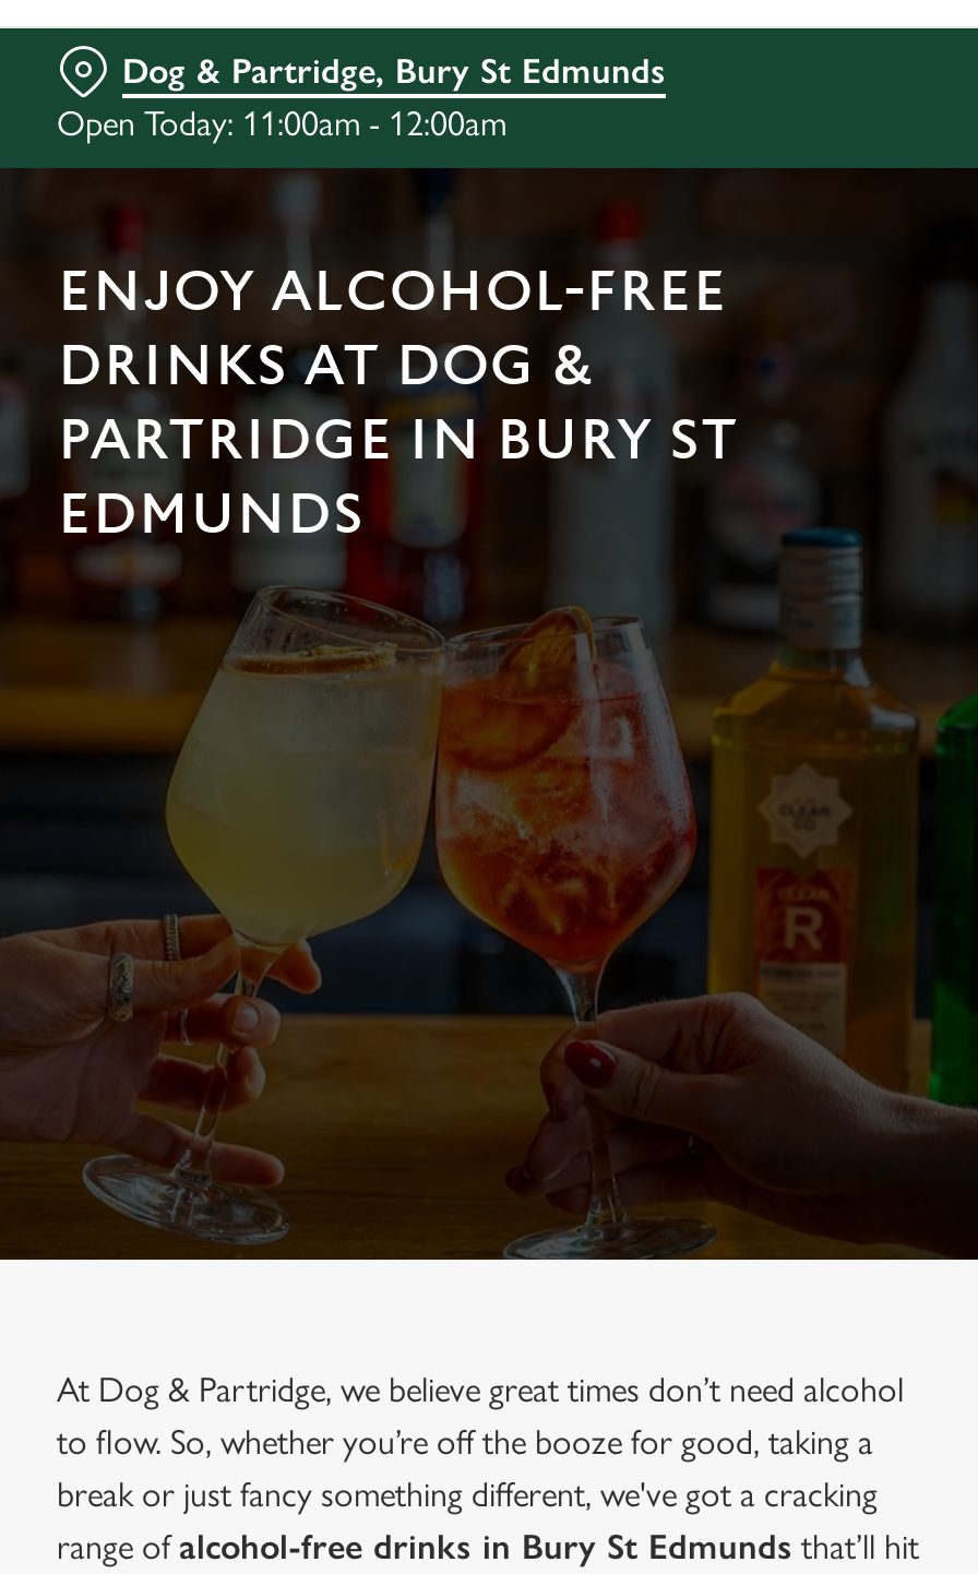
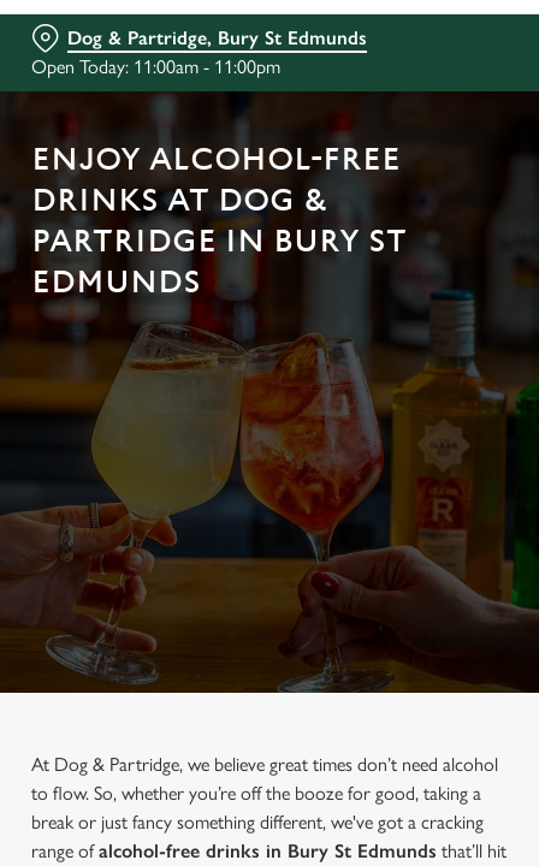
- Open Today: 11:00am - 12:00am
+ Open Today: 11:00am - 11:00pm
